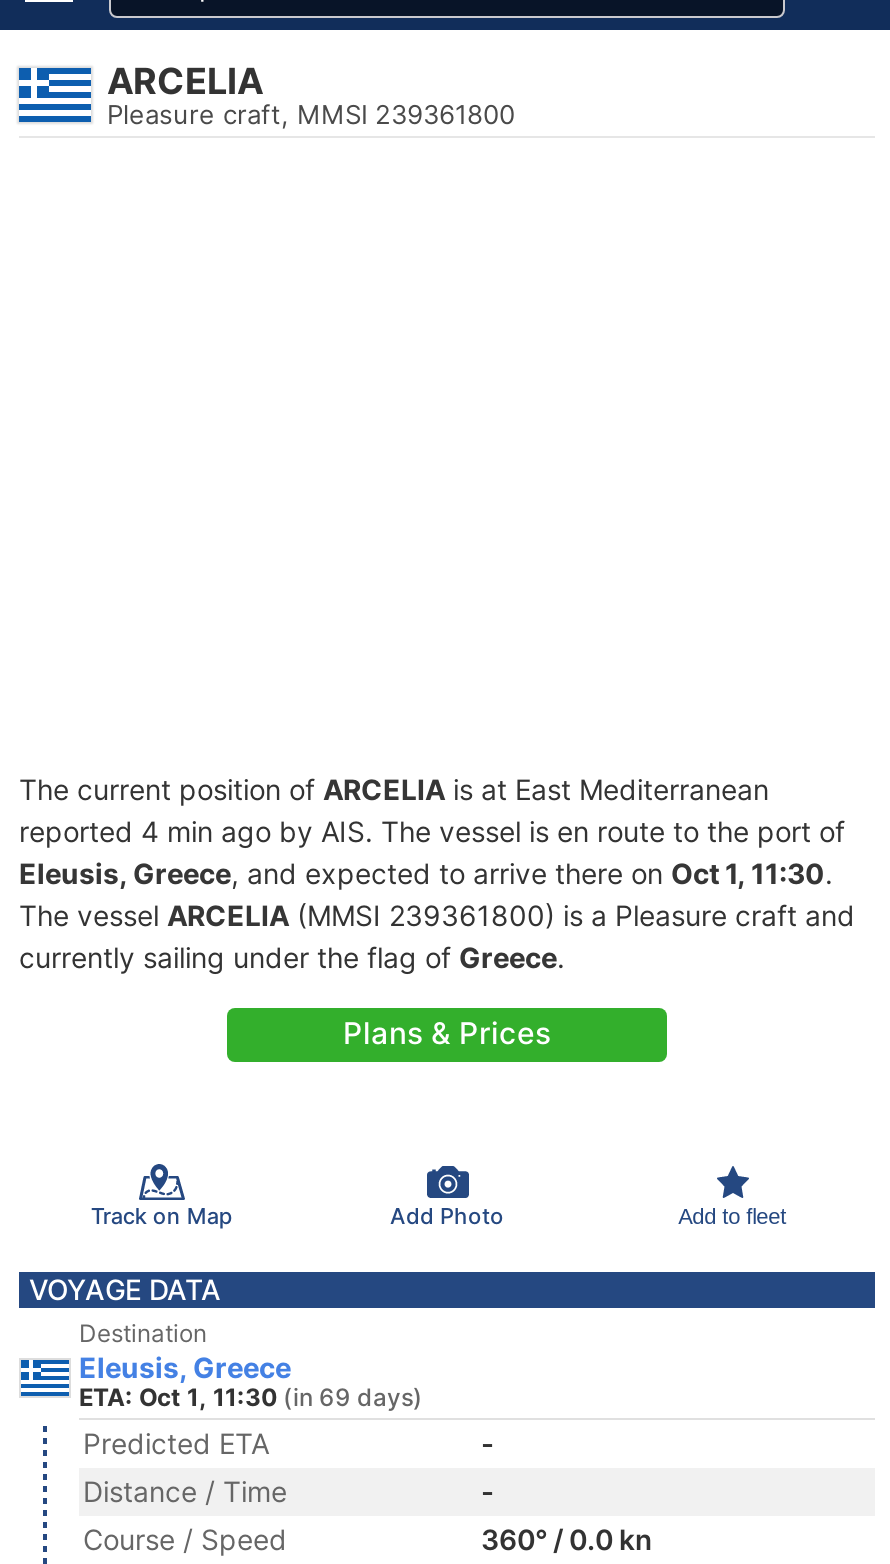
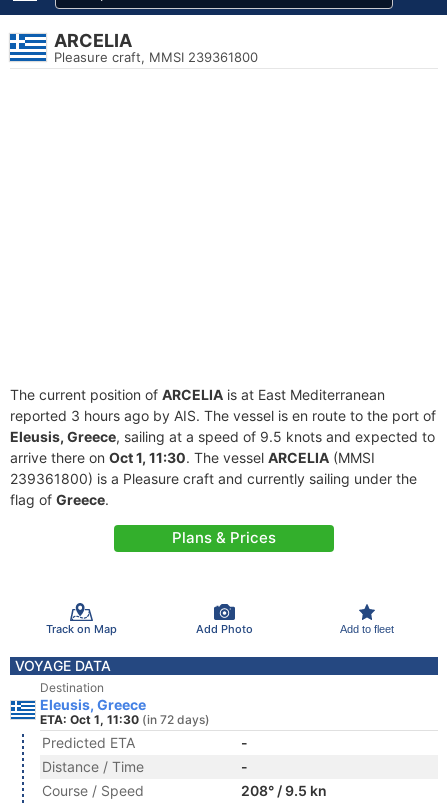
- reported 4 min ago by AIS. The vessel is en route to the port of
- Eleusis, Greece, and expected to arrive there on Oct 1, 11:30.
- The vessel ARCELIA (MMSI 239361800) is a Pleasure craft and
- currently sailing under the flag of Greece.
+ reported 3 hours ago by AIS. The vessel is en route to the port of
+ Eleusis, Greece, sailing at a speed of 9.5 knots and expected to
+ arrive there on Oct 1, 11:30. The vessel ARCELIA (MMSI
+ 239361800) is a Pleasure craft and currently sailing under the
+ flag of Greece.

- ETA: Oct 1, 11:30 (in 69 days)
+ ETA: Oct 1, 11:30 (in 72 days)

- 360° / 0.0 kn
+ 208° / 9.5 kn
